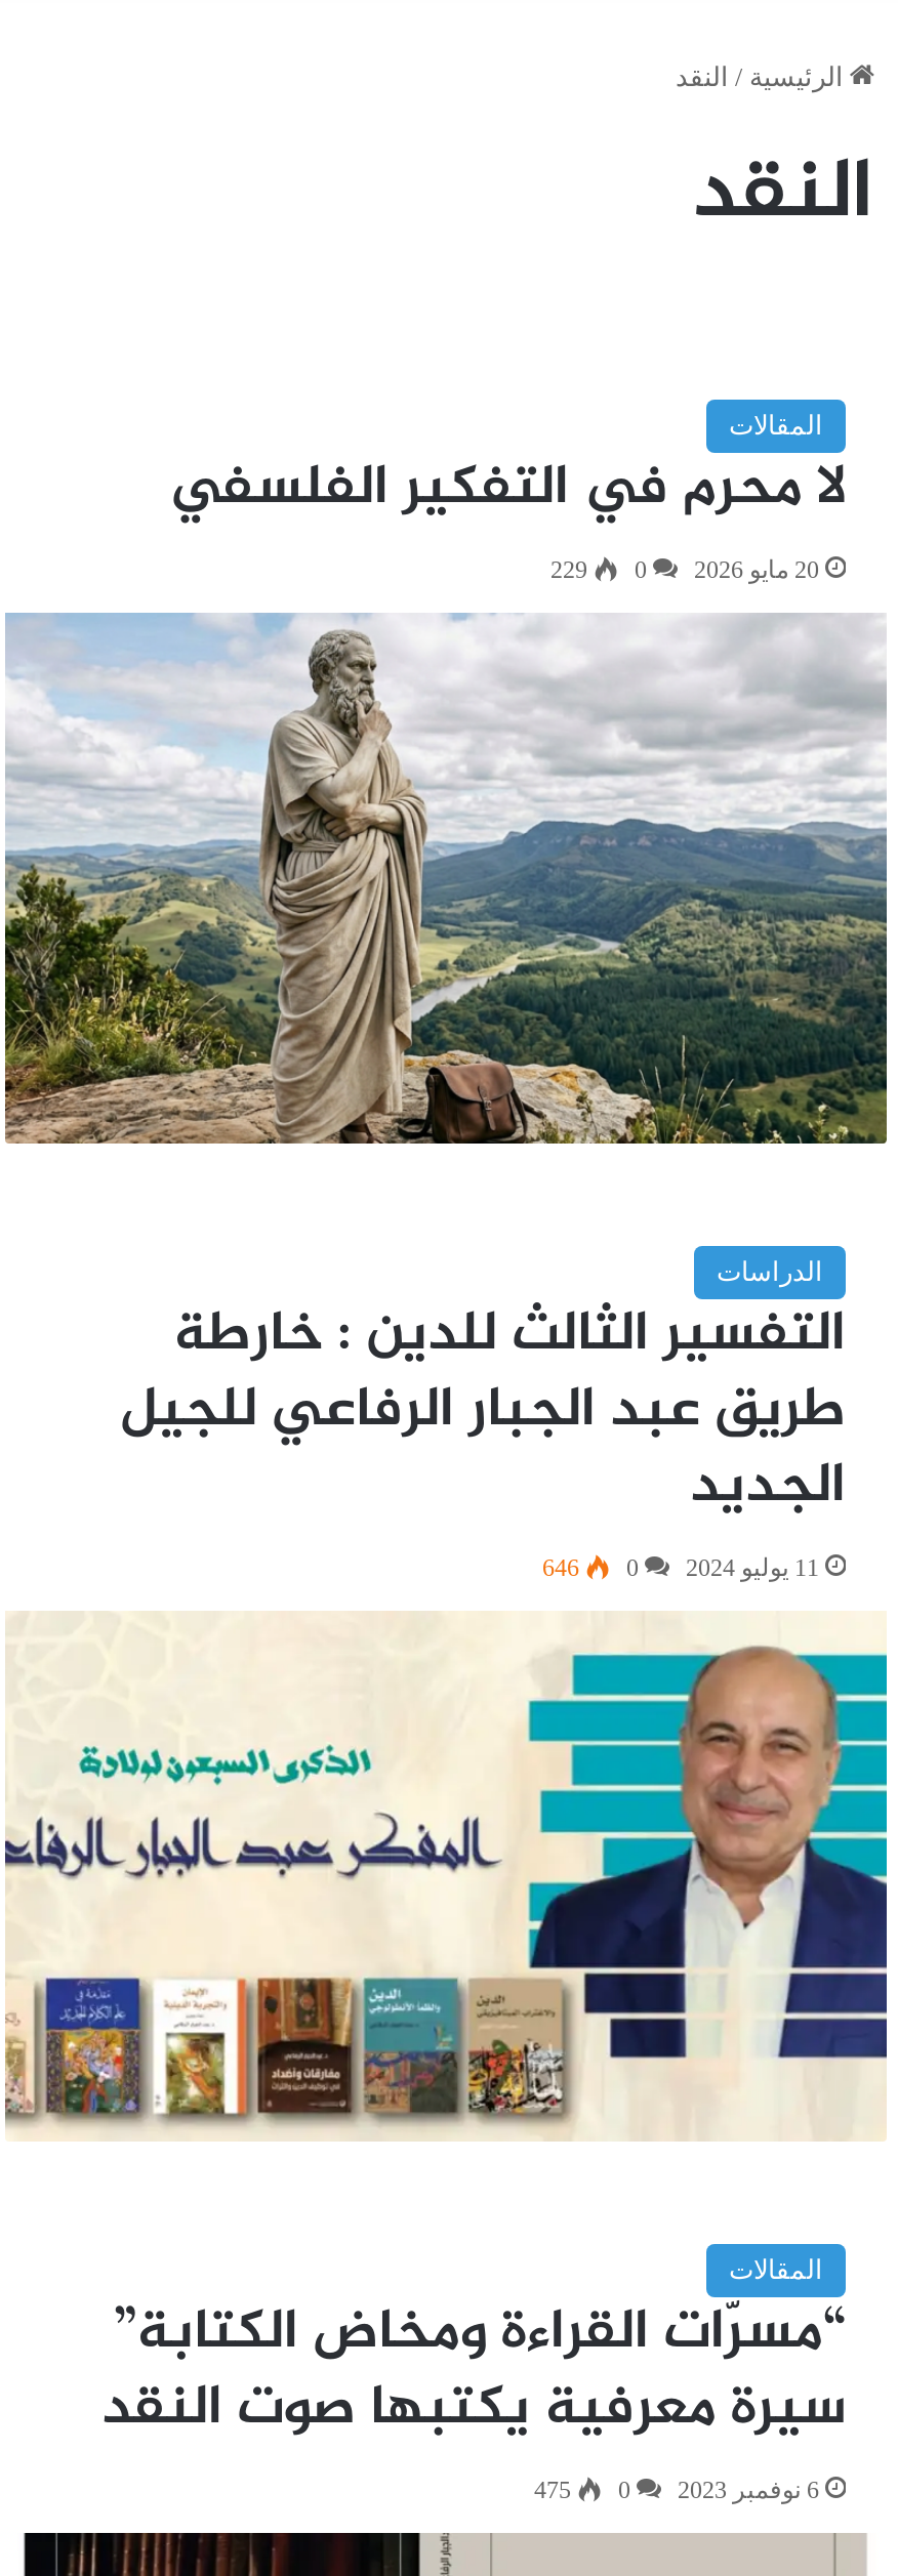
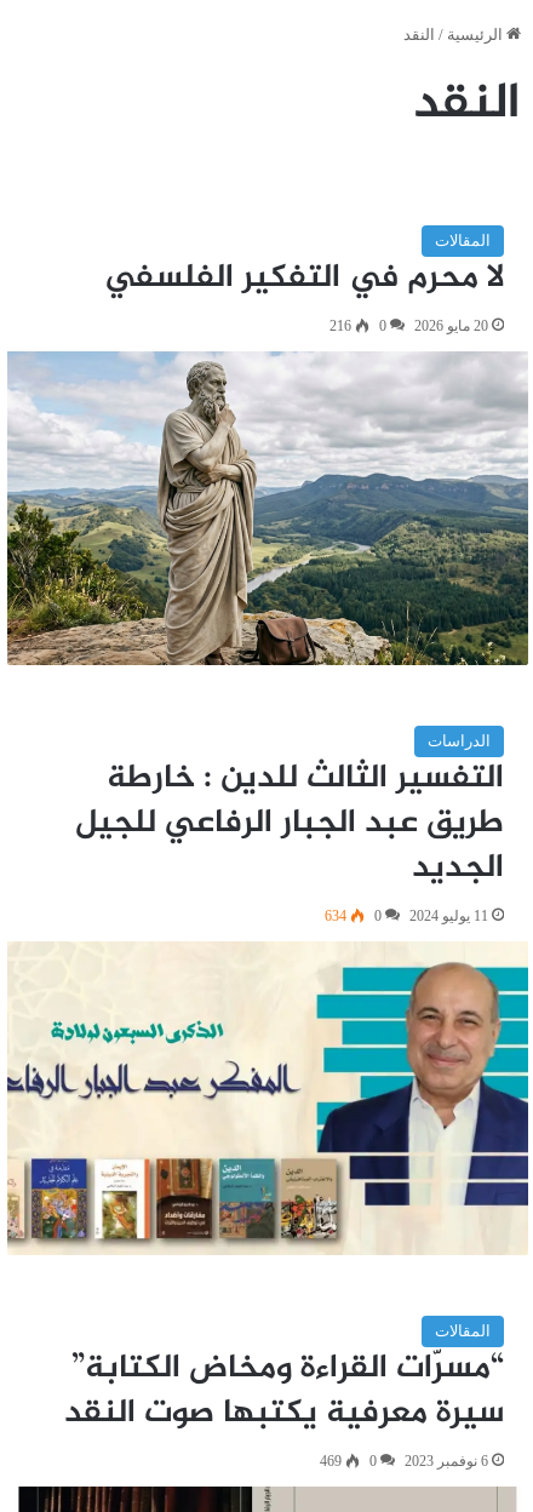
- 229 0
+ 216 0

- 646 0
+ 634 0

- 475 0
+ 469 0
